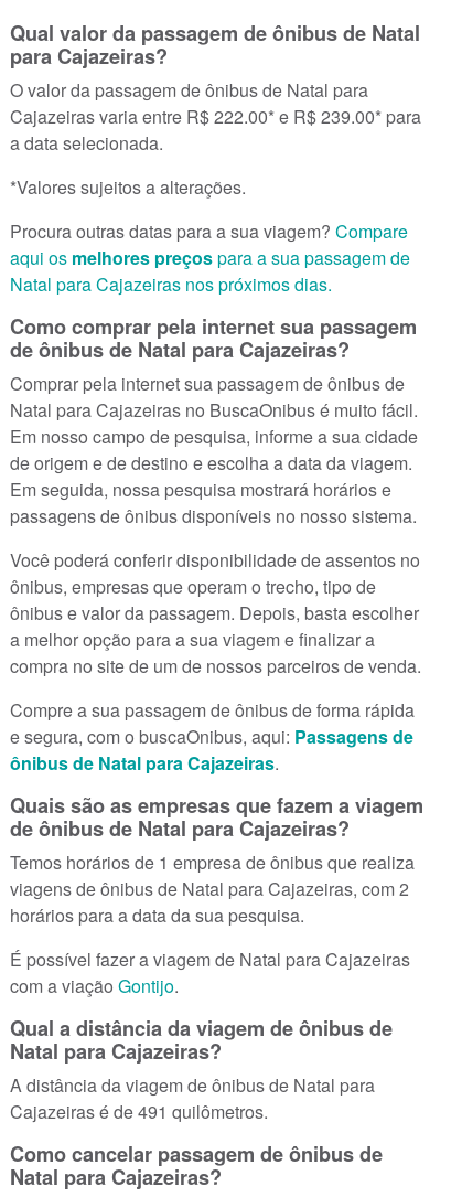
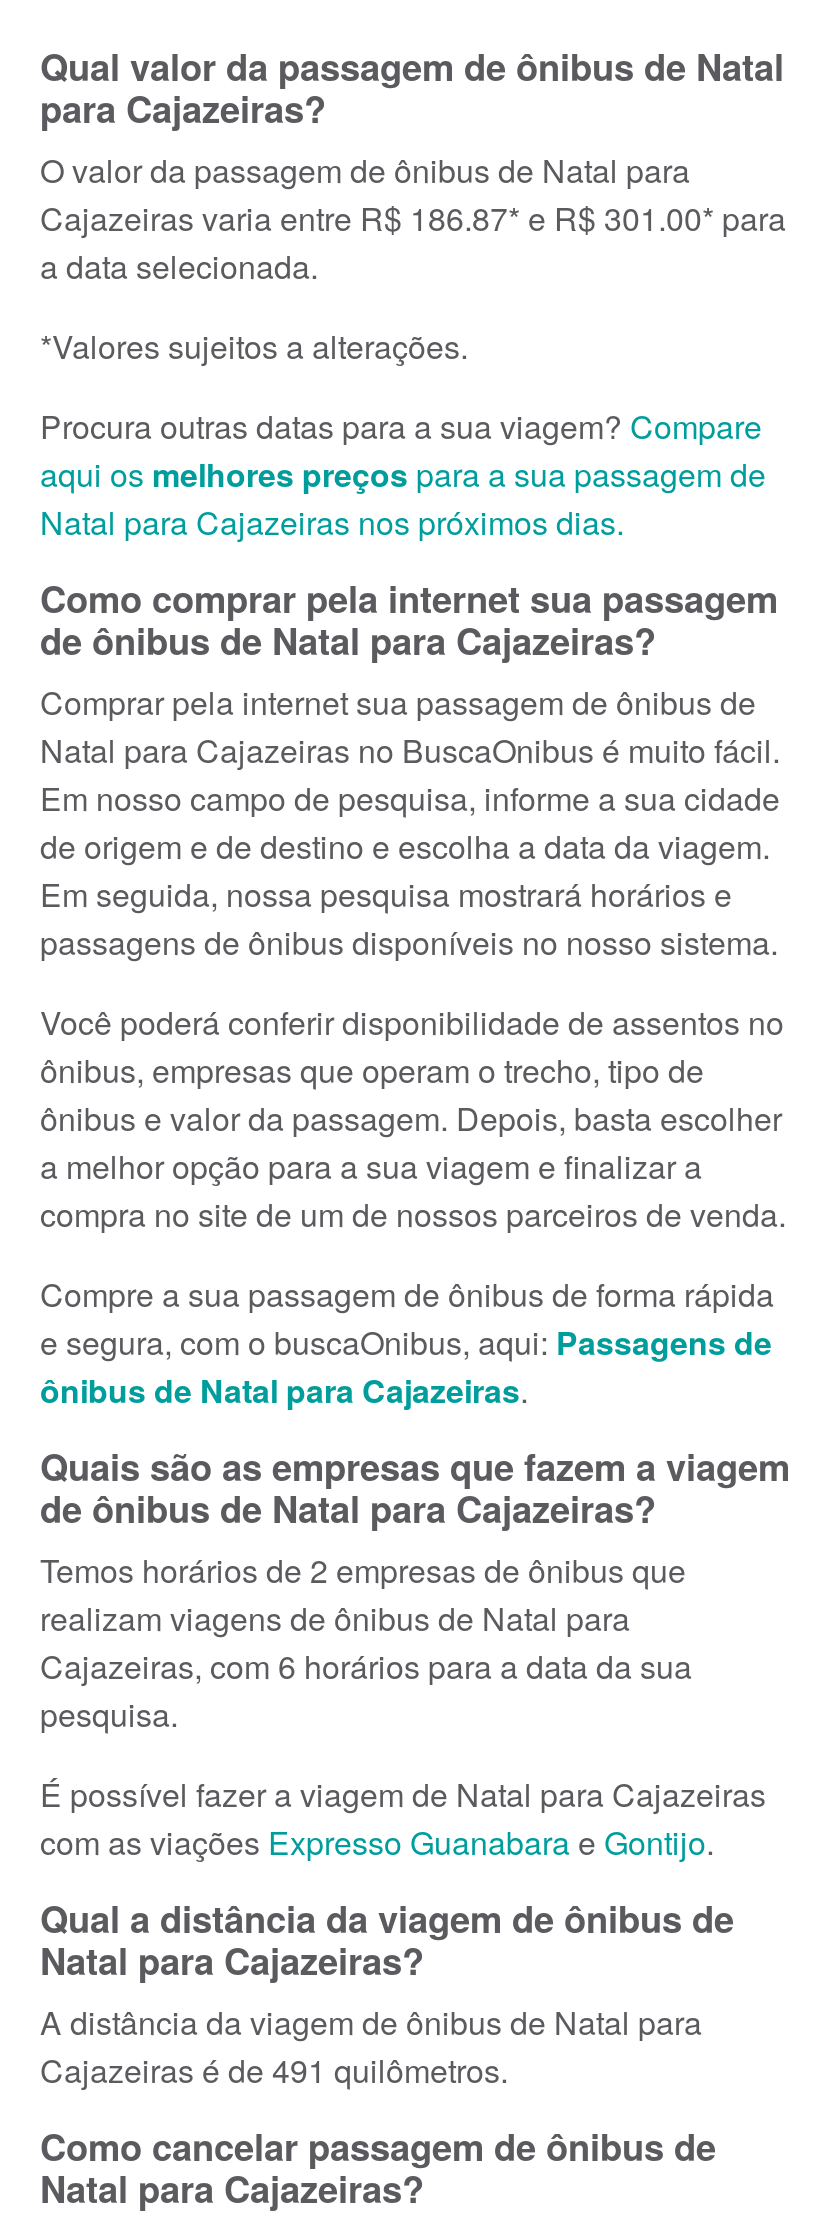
- Cajazeiras varia entre R$ 222.00* e R$ 239.00* para
+ Cajazeiras varia entre R$ 186.87* e R$ 301.00* para

- Temos horários de 1 empresa de ônibus que realiza
- viagens de ônibus de Natal para Cajazeiras, com 2
- horários para a data da sua pesquisa.
+ Temos horários de 2 empresas de ônibus que
+ realizam viagens de ônibus de Natal para
+ Cajazeiras, com 6 horários para a data da sua
+ pesquisa.

- com a viação Gontijo.
+ com as viações Expresso Guanabara e Gontijo.
